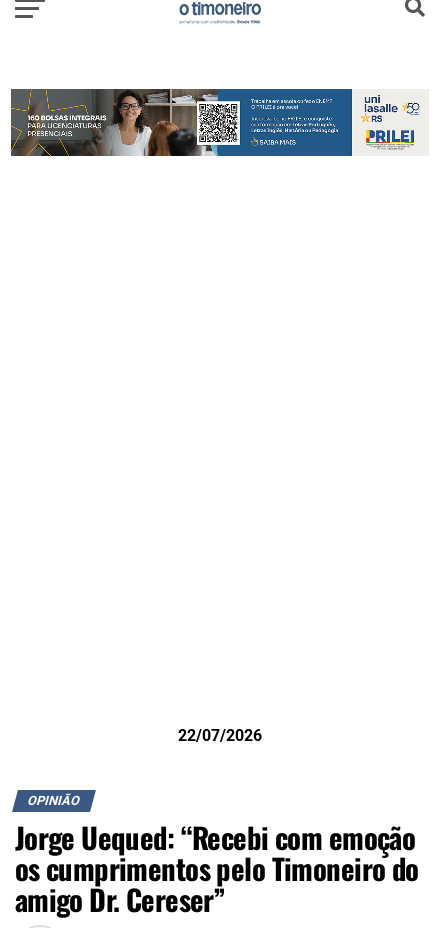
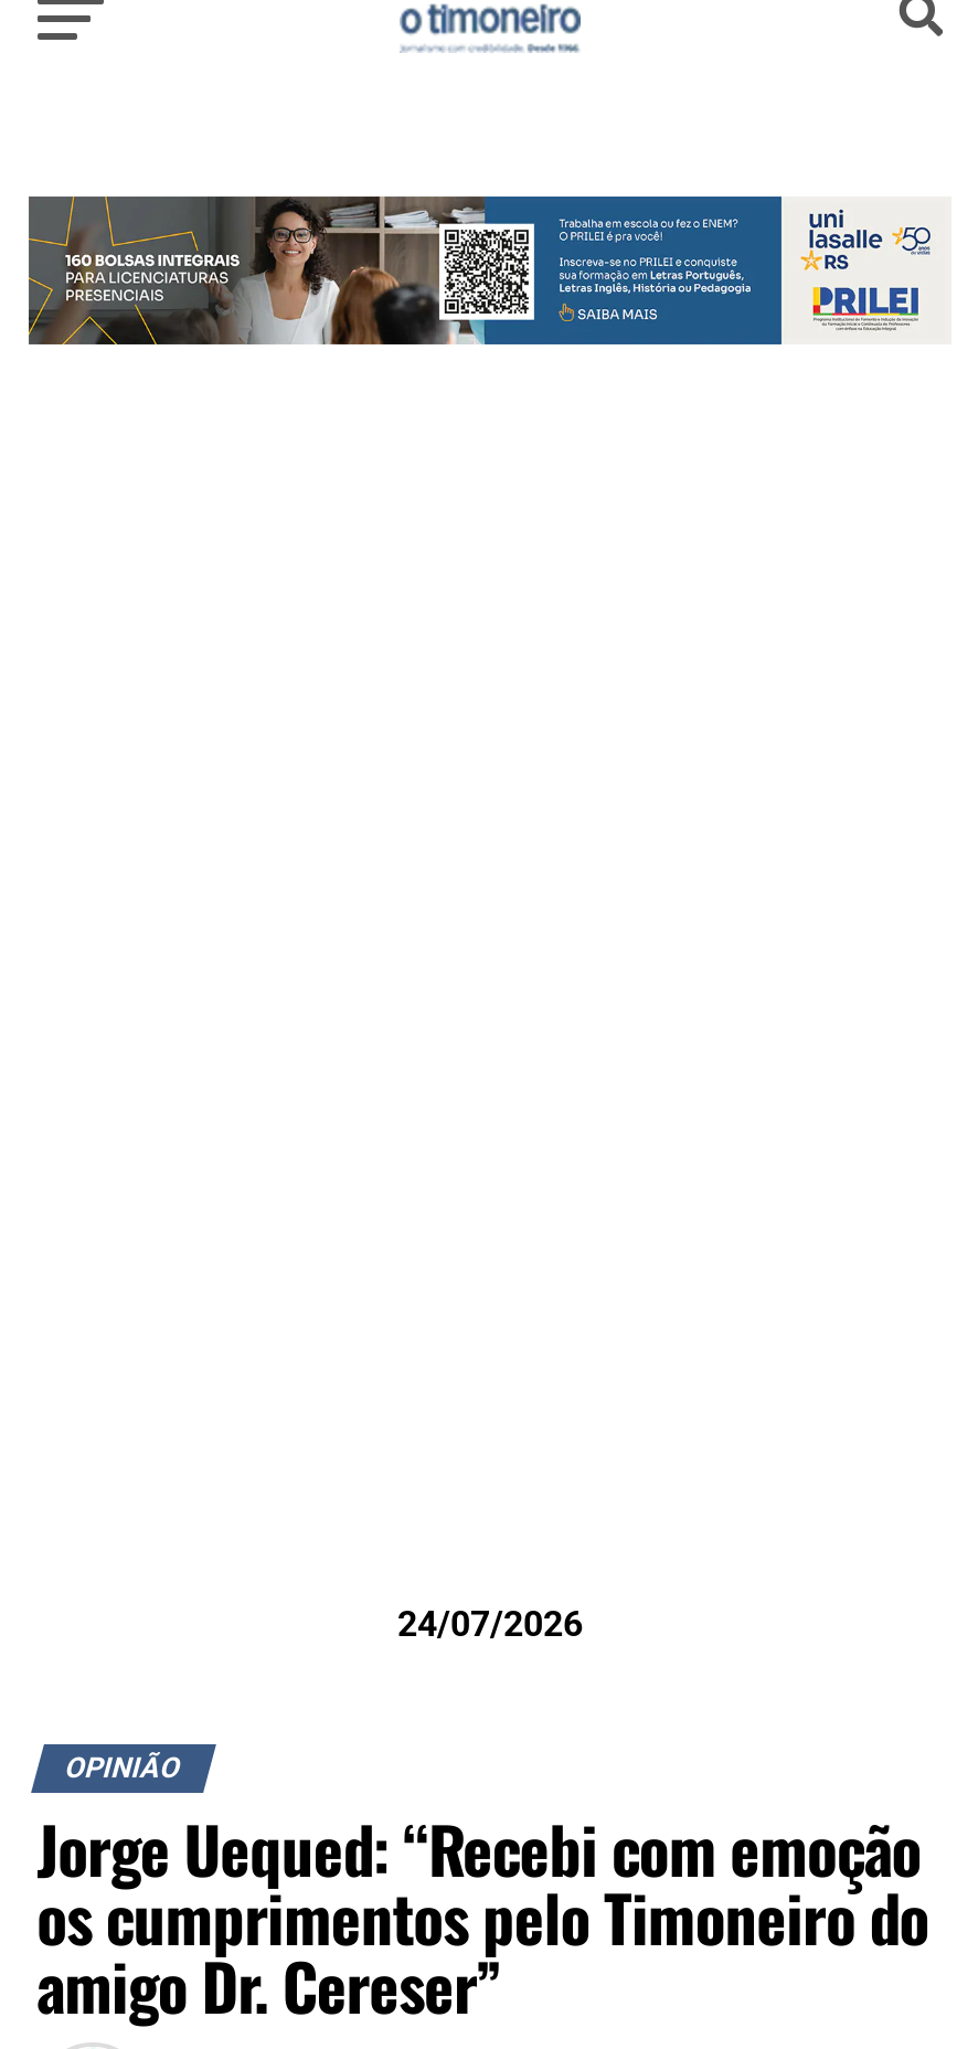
- 22/07/2026
+ 24/07/2026
